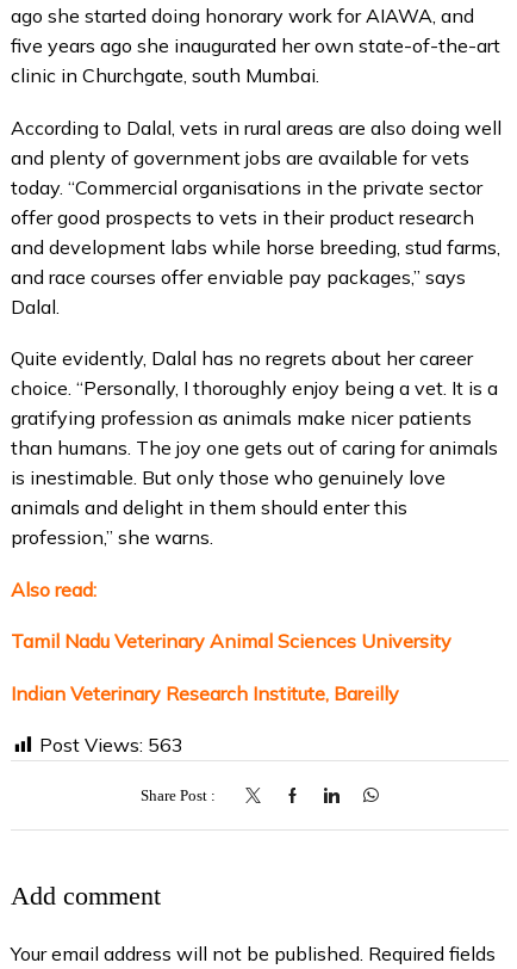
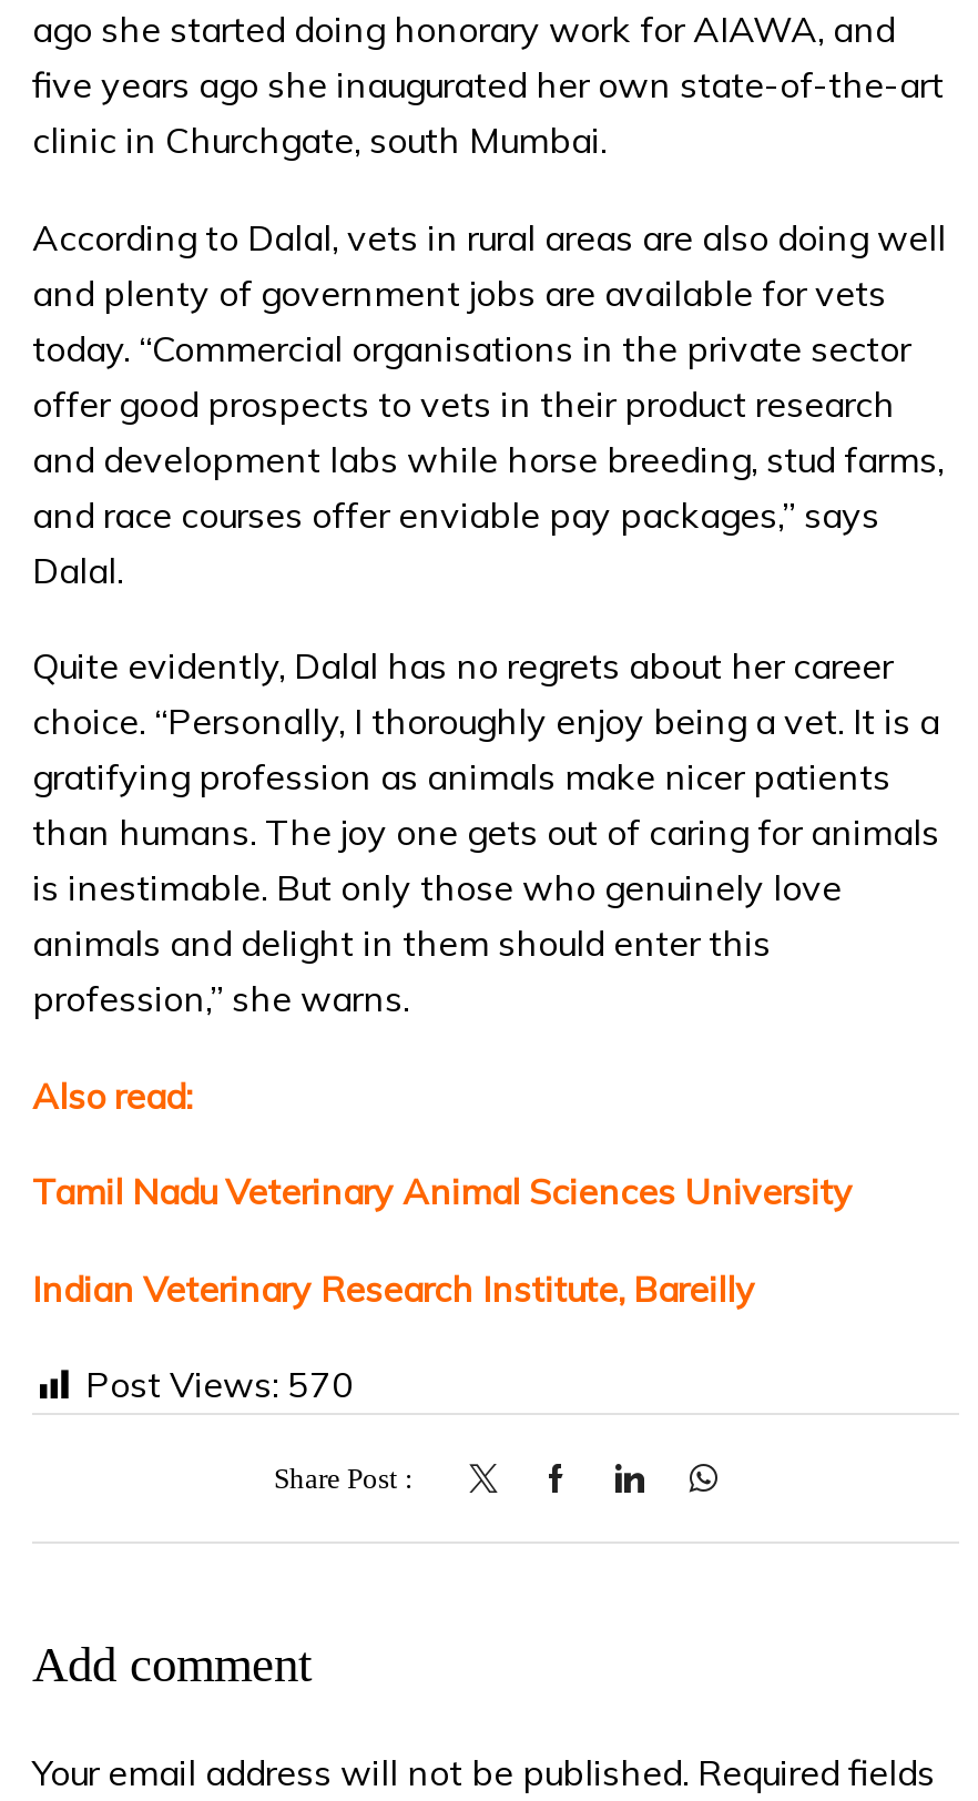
- Post Views: 563
+ Post Views: 570
